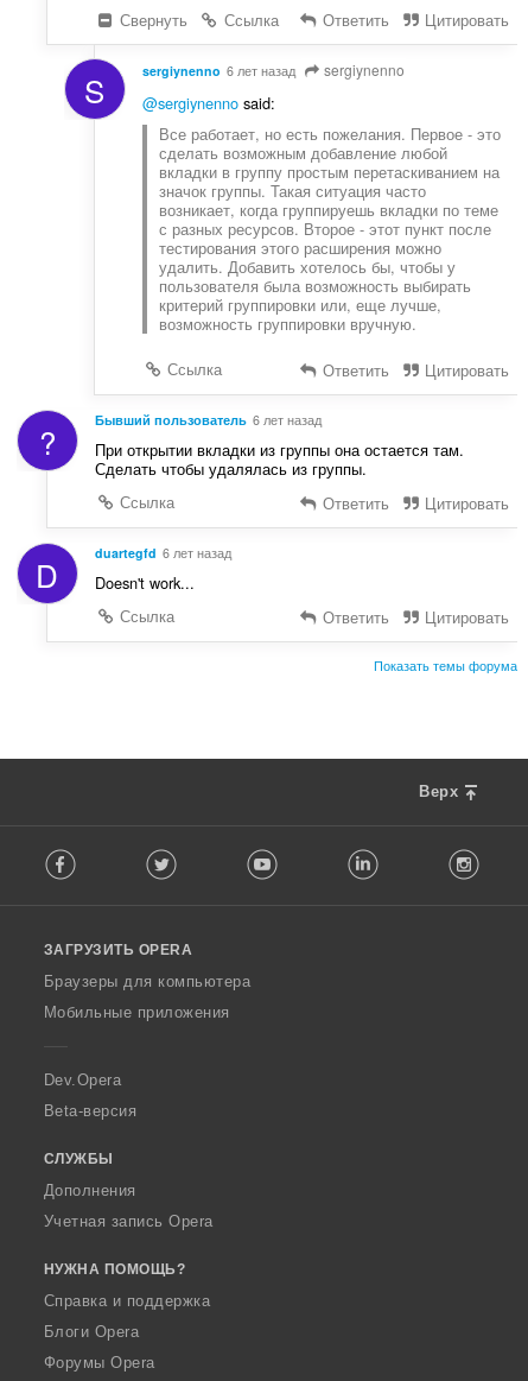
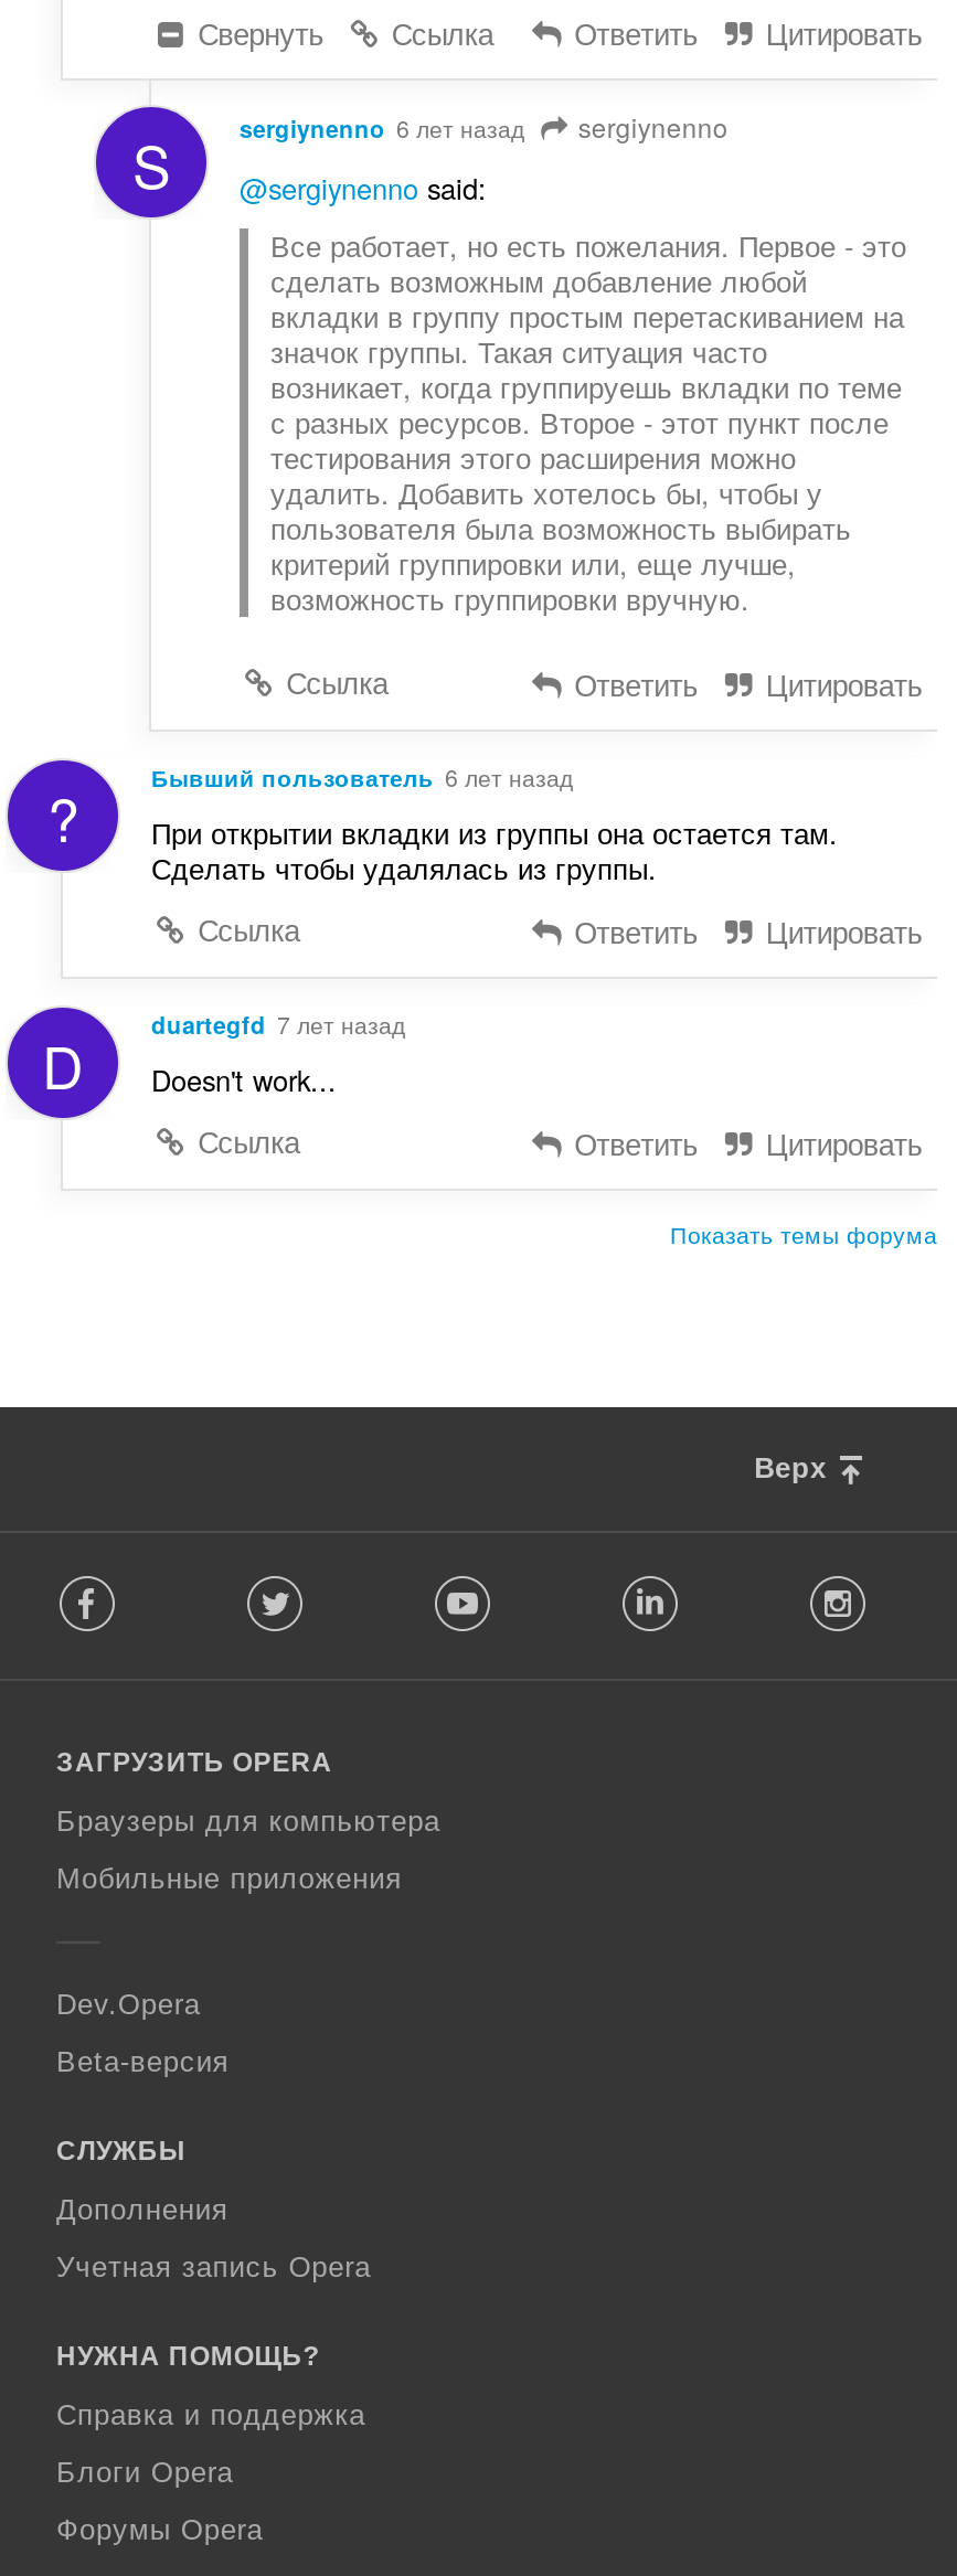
- duartegfd 6 лет назад
+ duartegfd 7 лет назад
